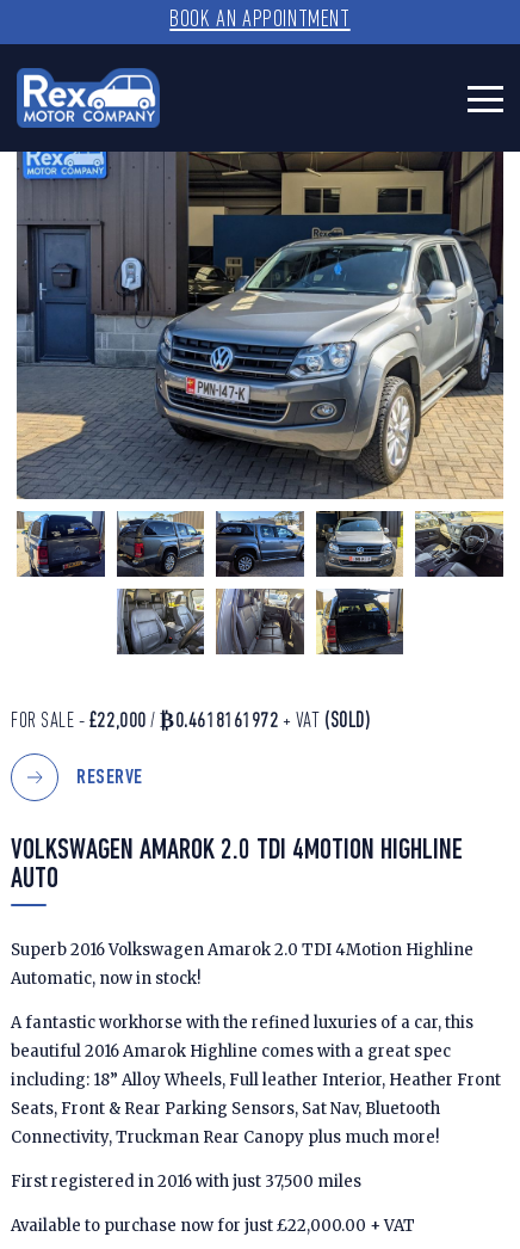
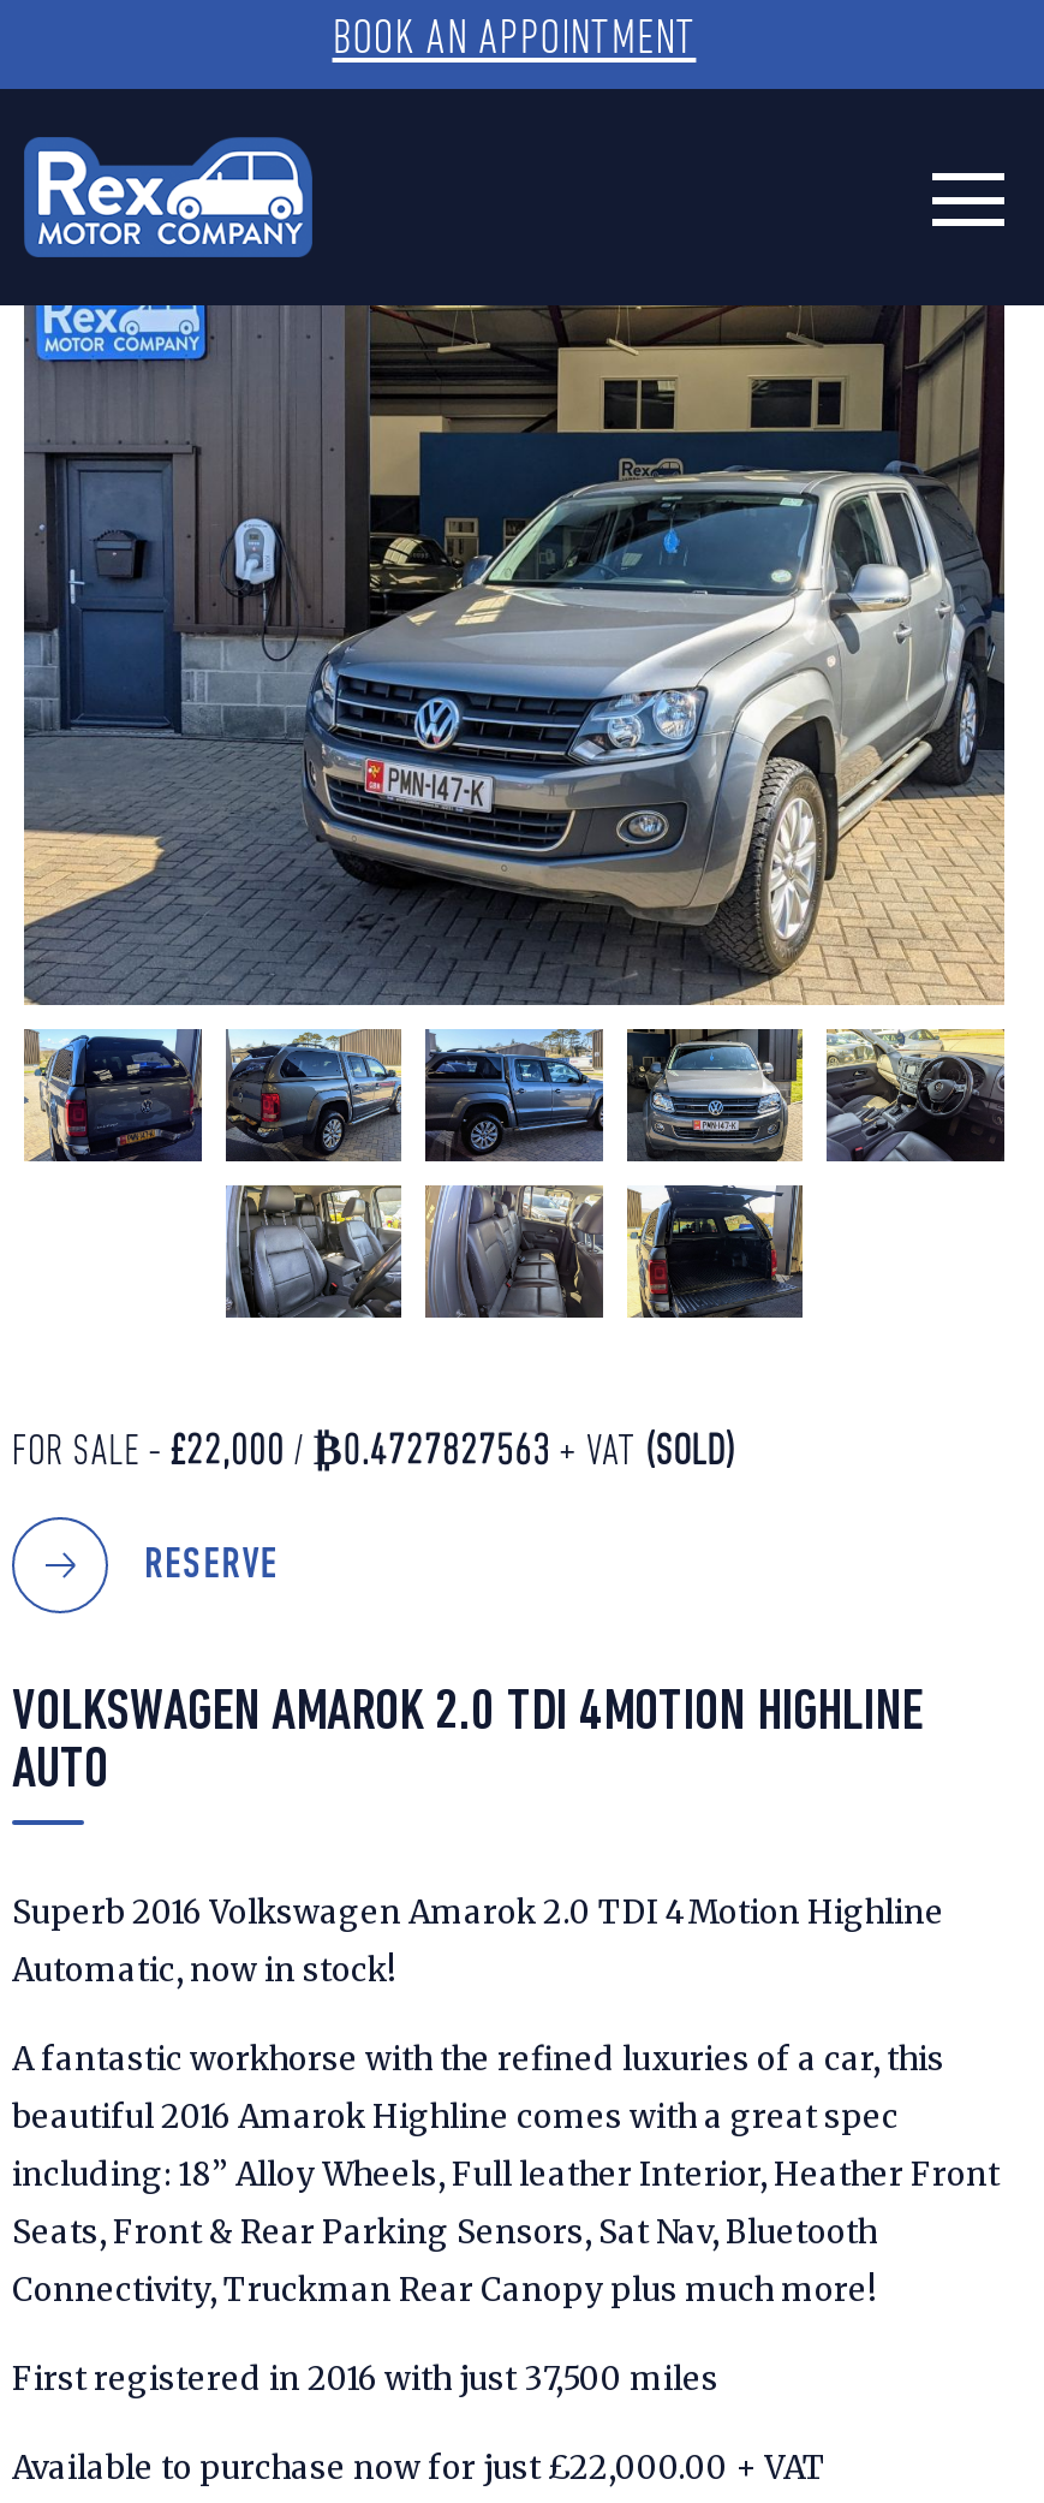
- FOR SALE - £22,000 / ₿0.4618161972 + VAT (SOLD)
+ FOR SALE - £22,000 / ₿0.4727827563 + VAT (SOLD)
